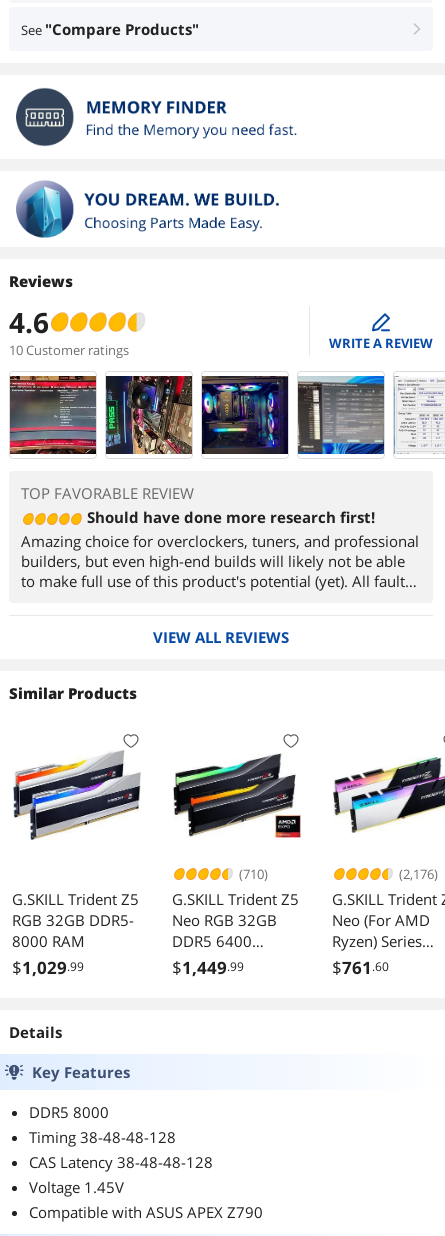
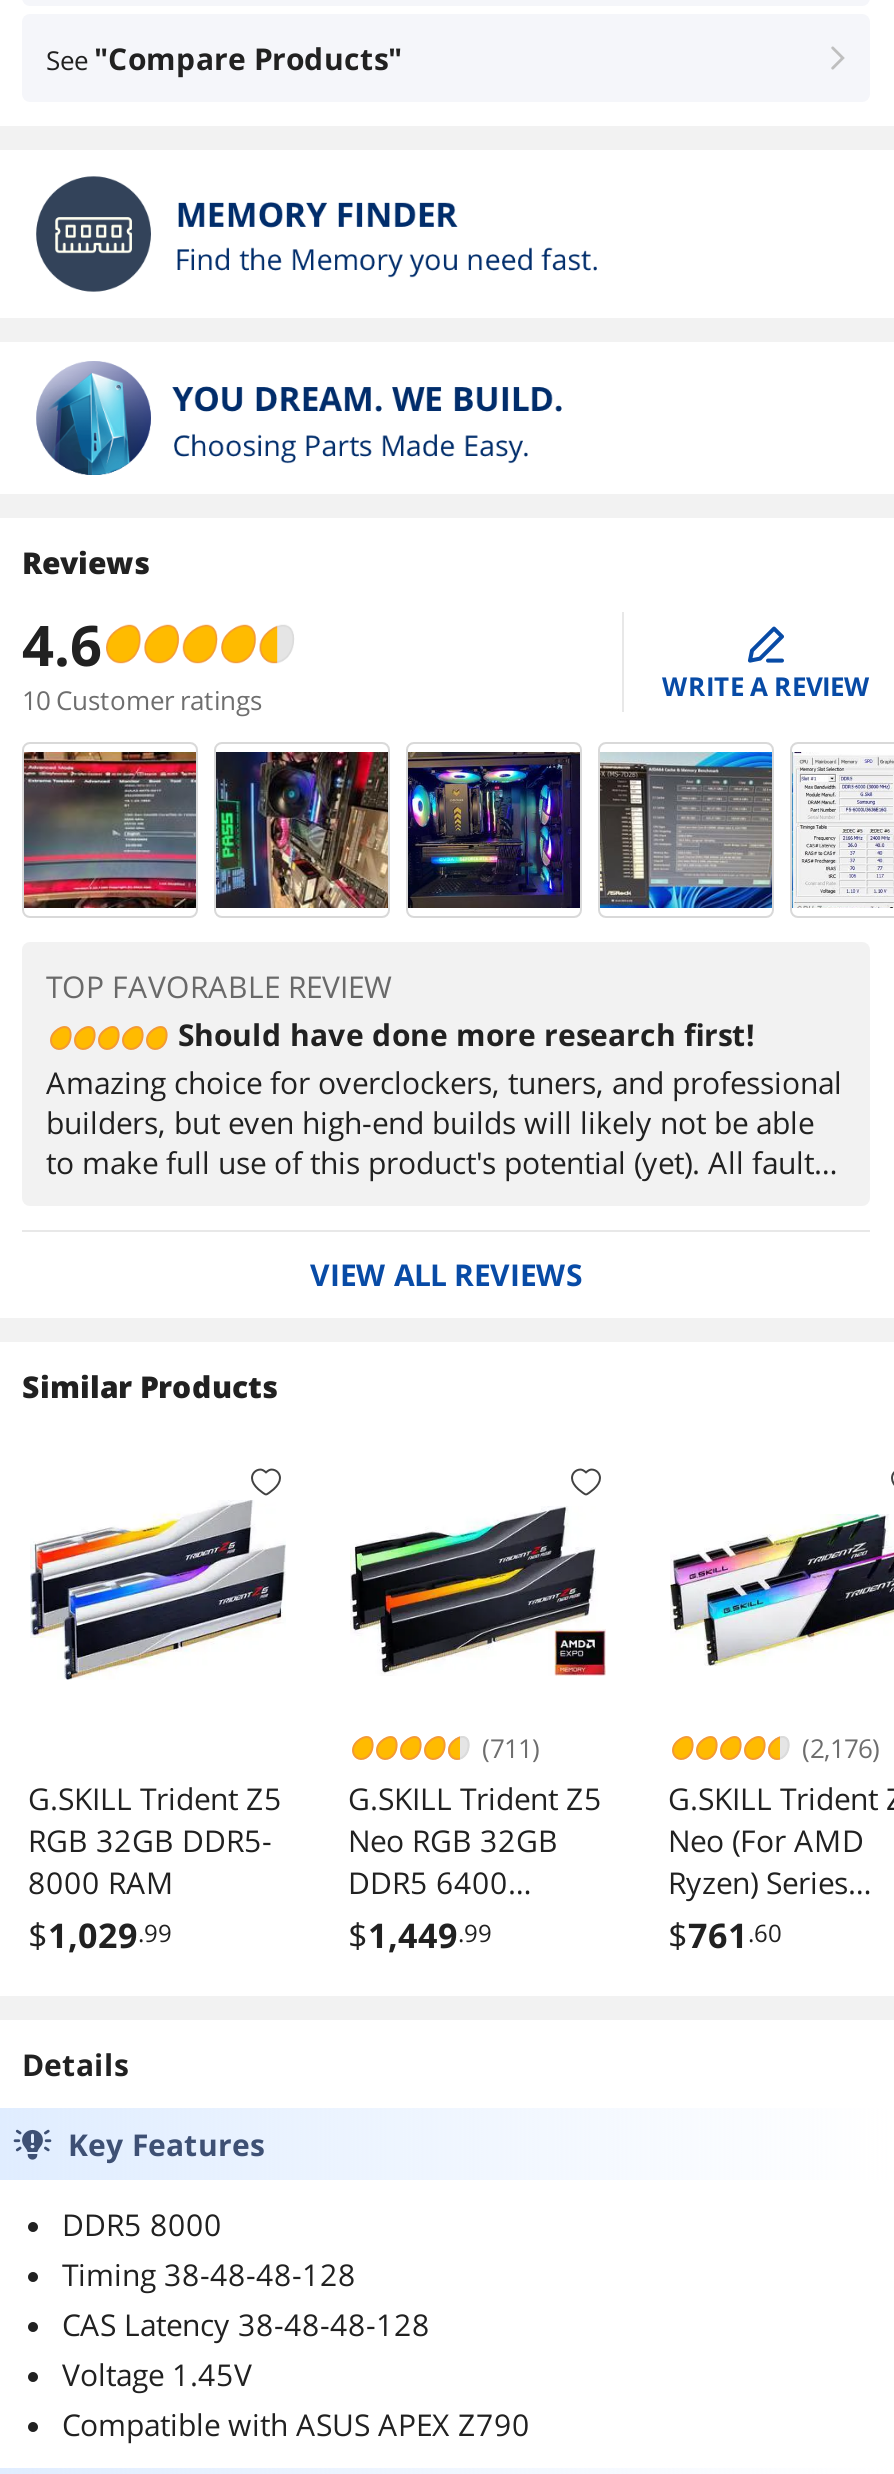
- (710)
+ (711)
